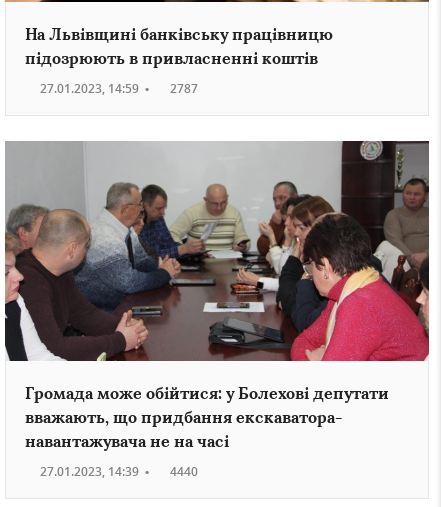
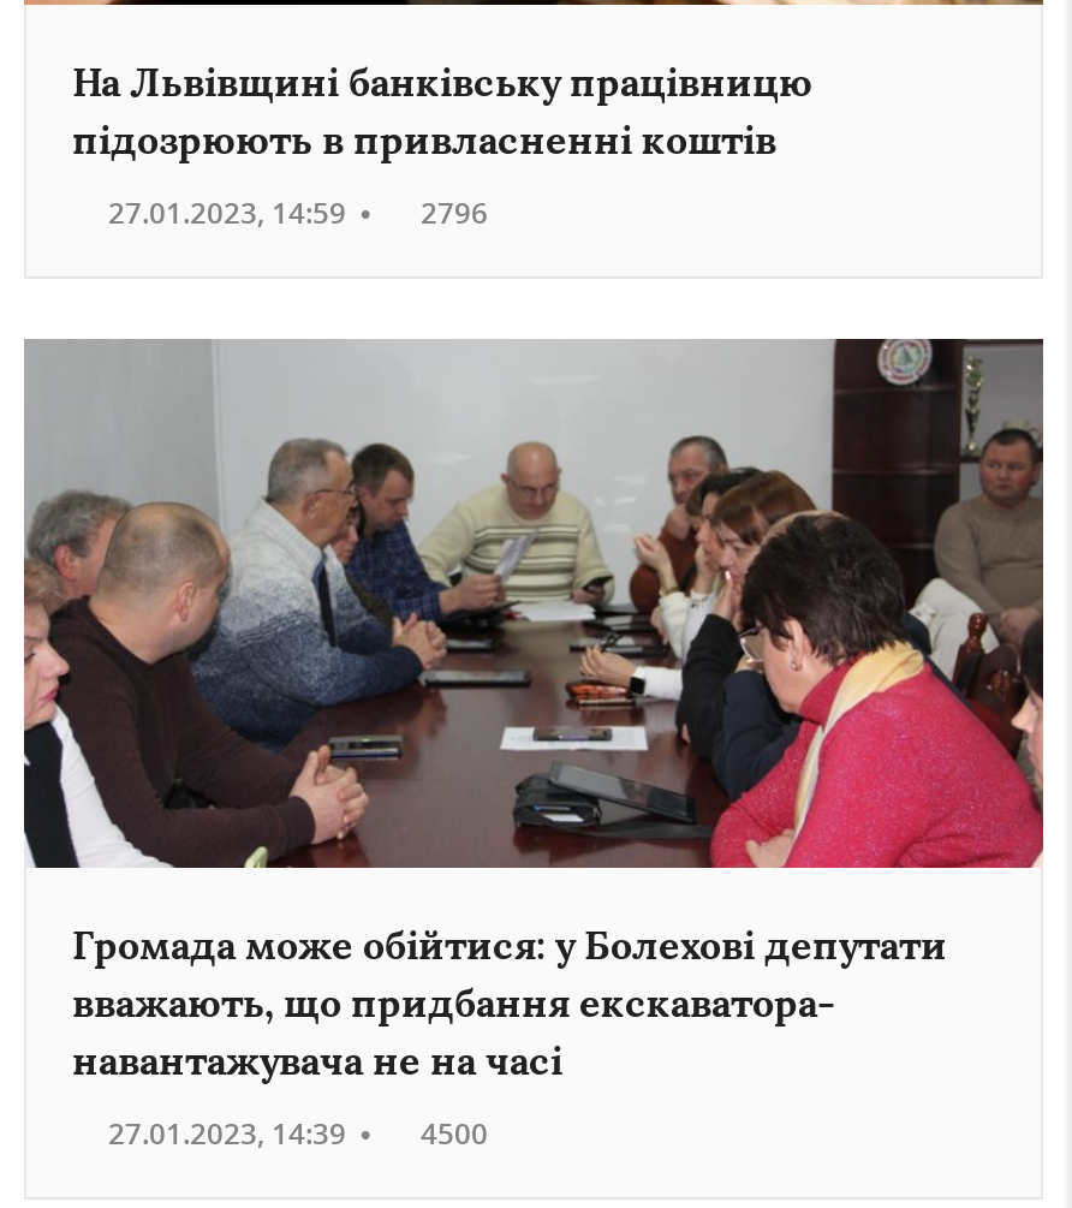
- 27.01.2023, 14:59 • 2787
+ 27.01.2023, 14:59 • 2796

- 27.01.2023, 14:39 • 4440
+ 27.01.2023, 14:39 • 4500
